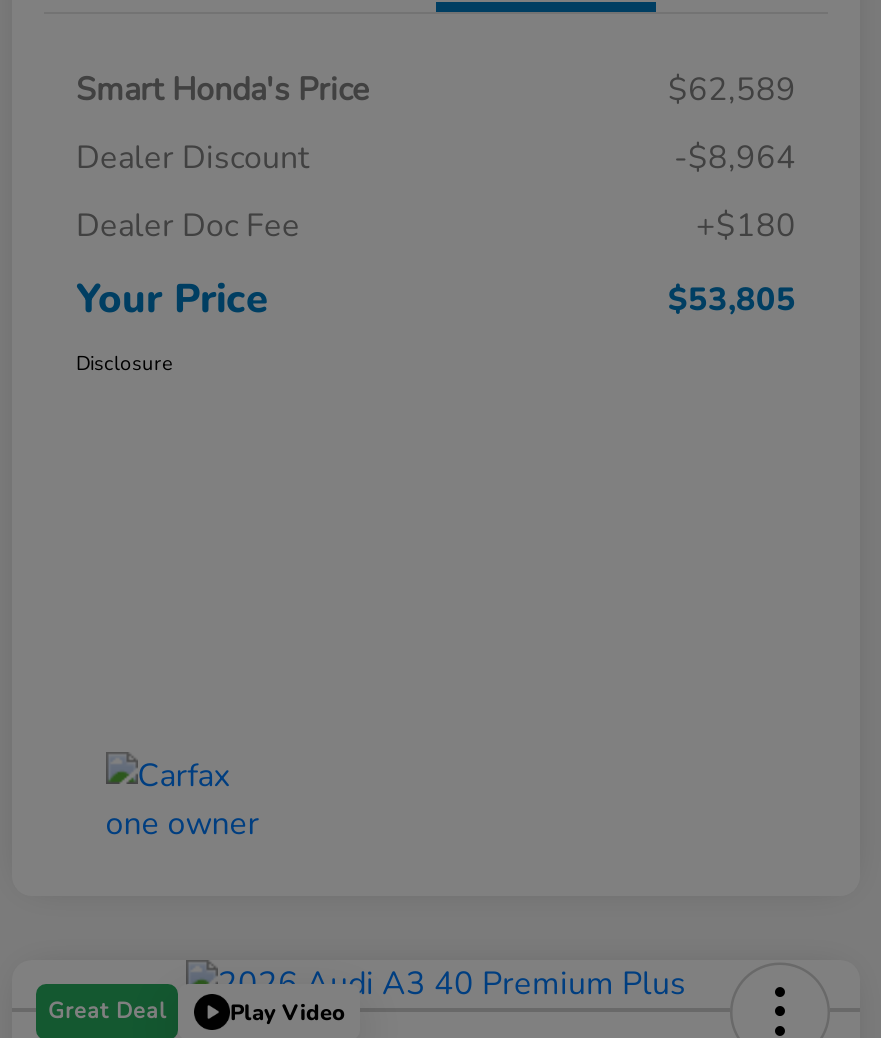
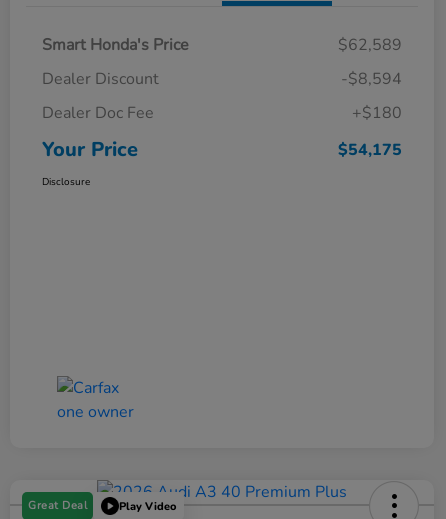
- -$8,964
+ -$8,594

- $53,805
+ $54,175
